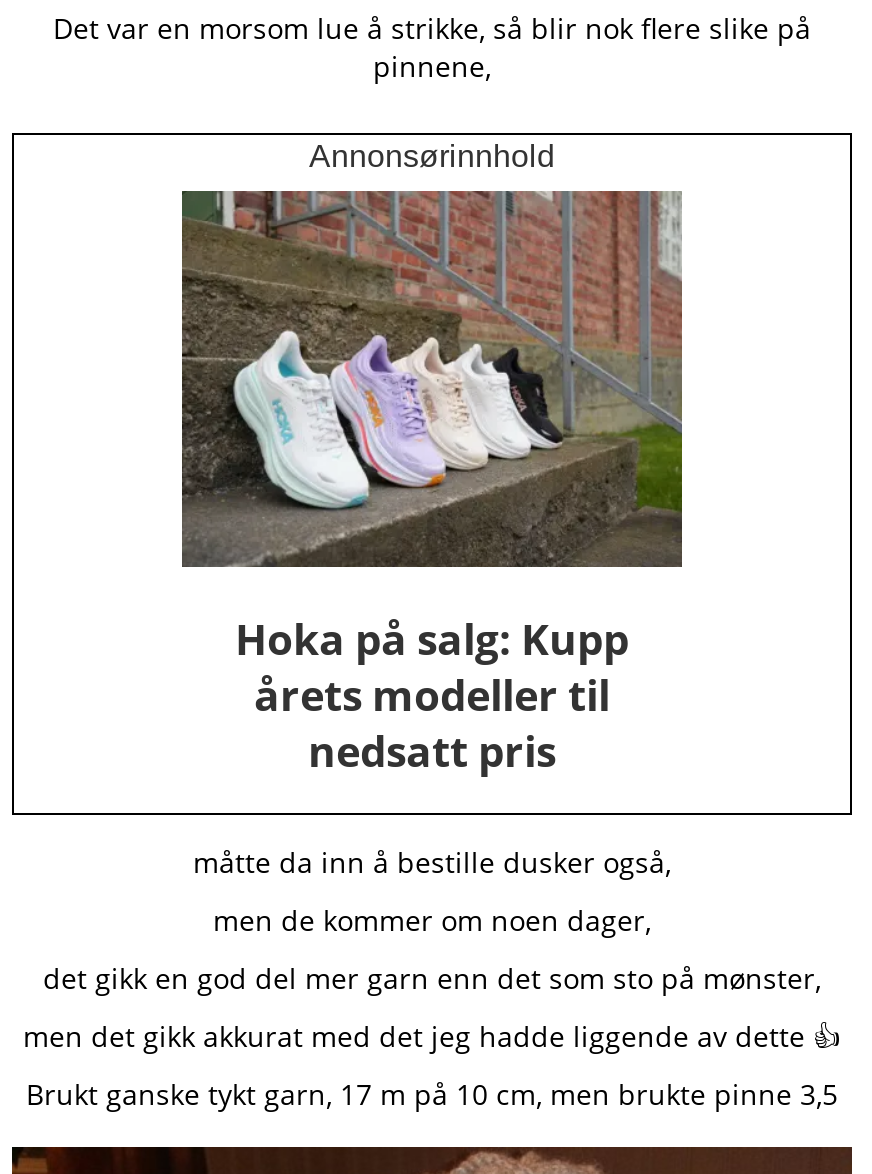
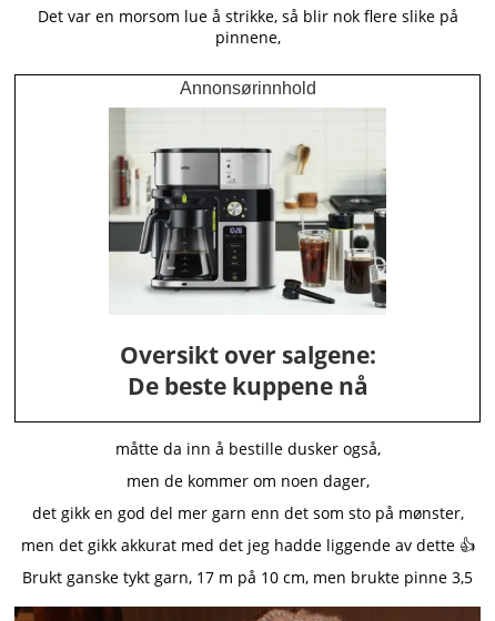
- [image]
- Hoka på salg: Kupp
- årets modeller til
- nedsatt pris
+ [image]
+ Oversikt over salgene:
+ De beste kuppene nå
